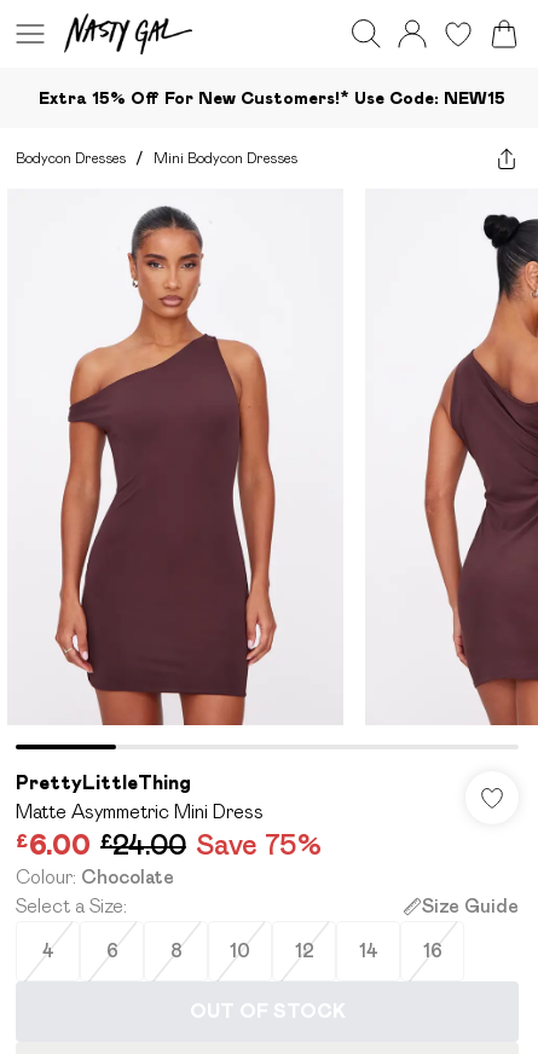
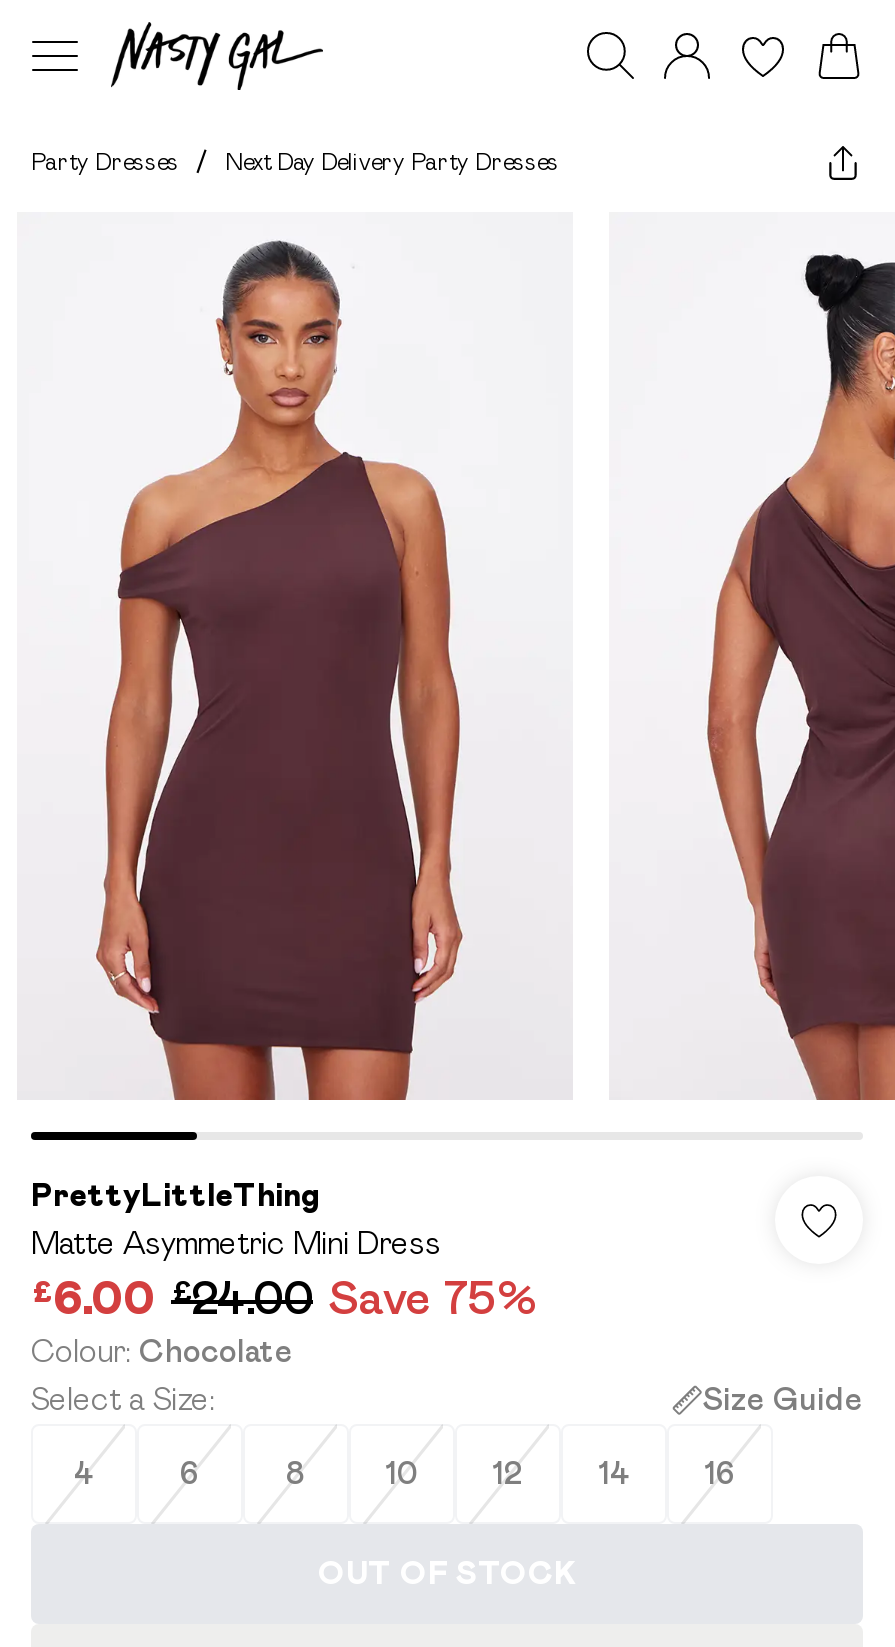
- Extra 15% Off For New Customers!* Use Code: NEW15
- Bodycon Dresses
+ Party Dresses

- Mini Bodycon Dresses
+ Next Day Delivery Party Dresses
